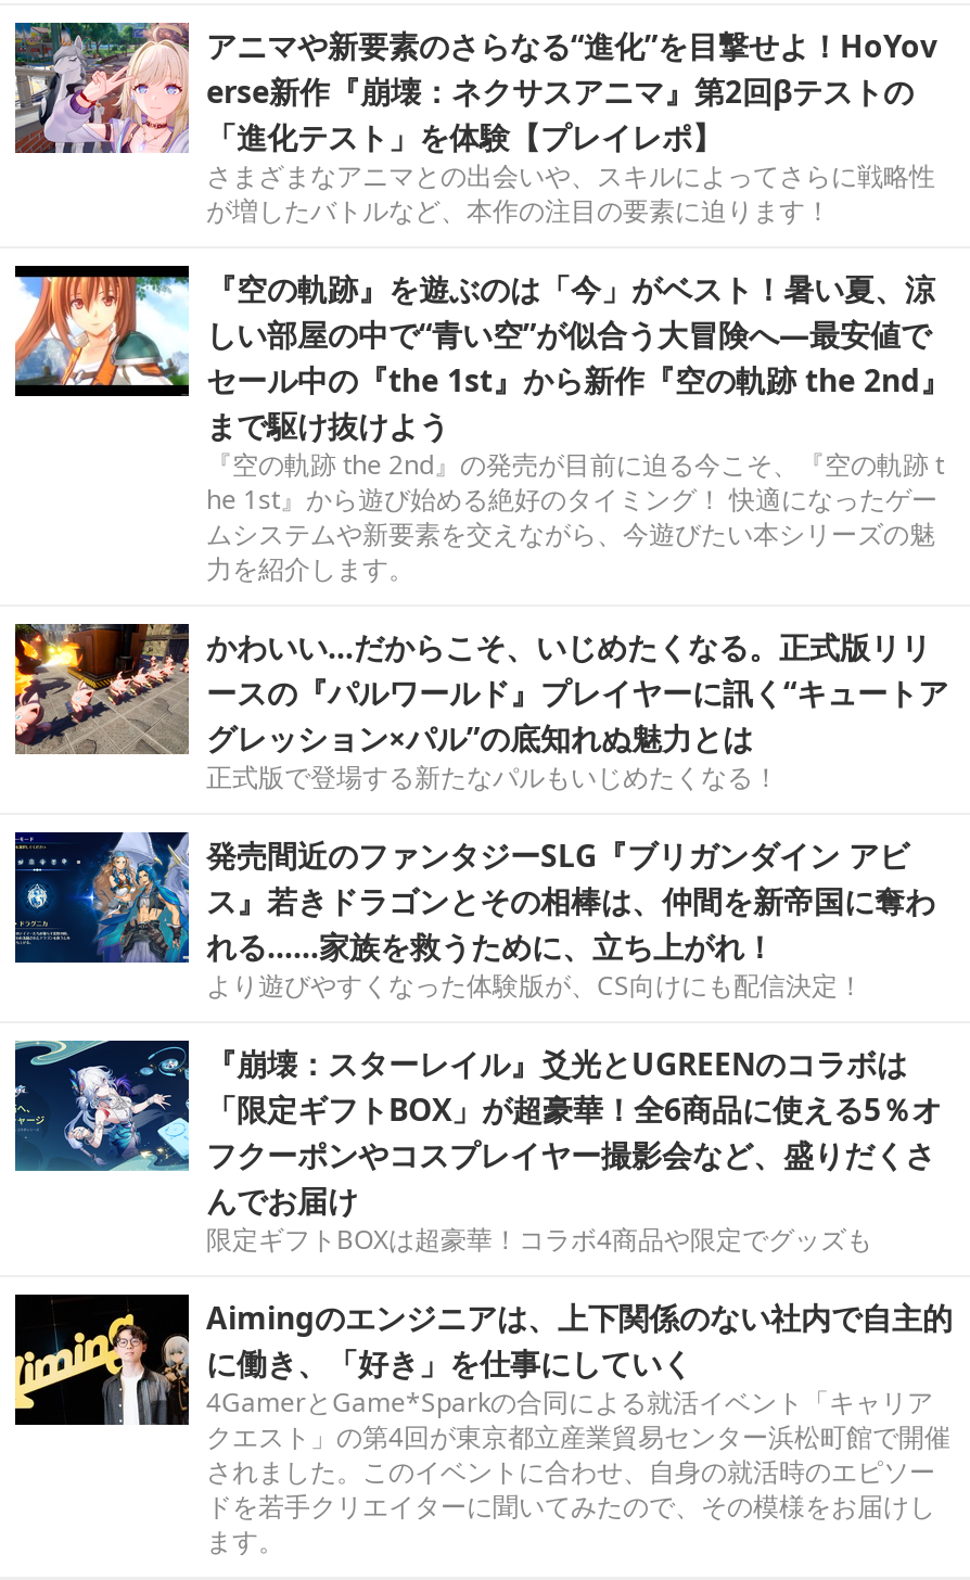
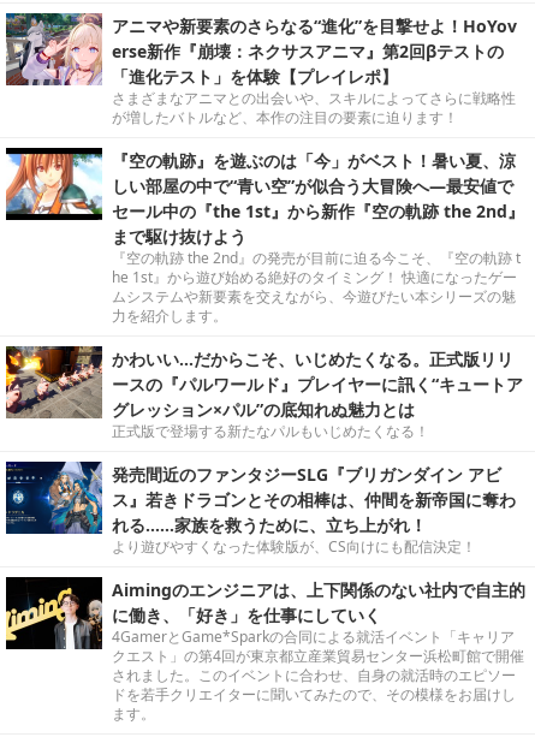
- [image]
- 『崩壊：スターレイル』爻光とUGREENのコラボは
- 「限定ギフトBOX」が超豪華！全6商品に使える5％オ
- フクーポンやコスプレイヤー撮影会など、盛りだくさ
- んでお届け
- 限定ギフトBOXは超豪華！コラボ4商品や限定でグッズも
